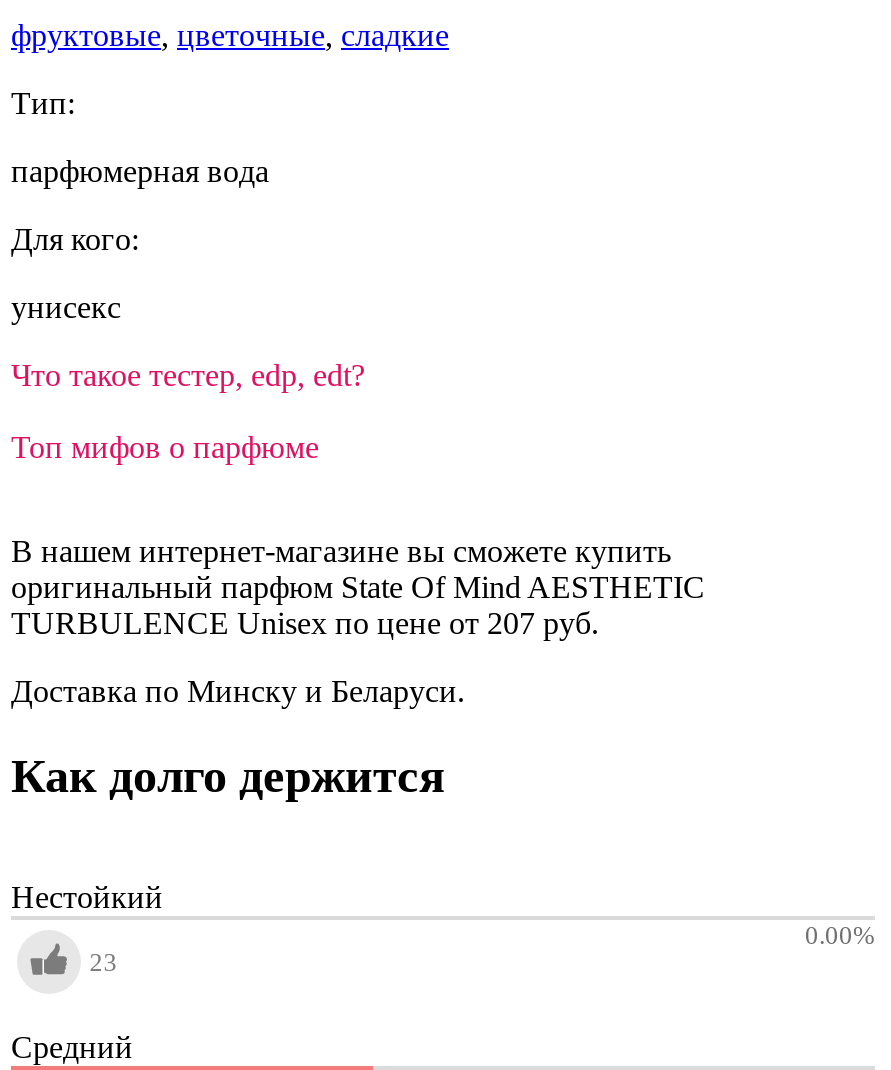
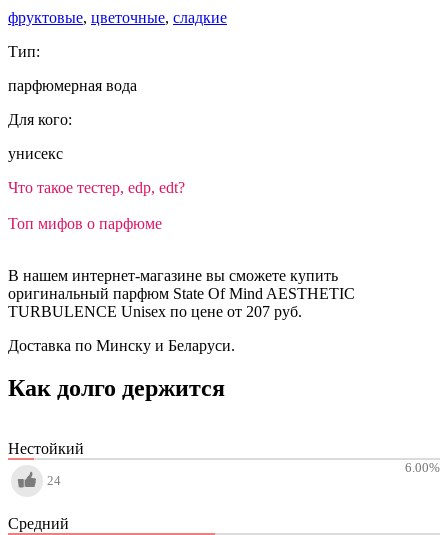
- 0.00%
+ 6.00%

- 23
+ 24
